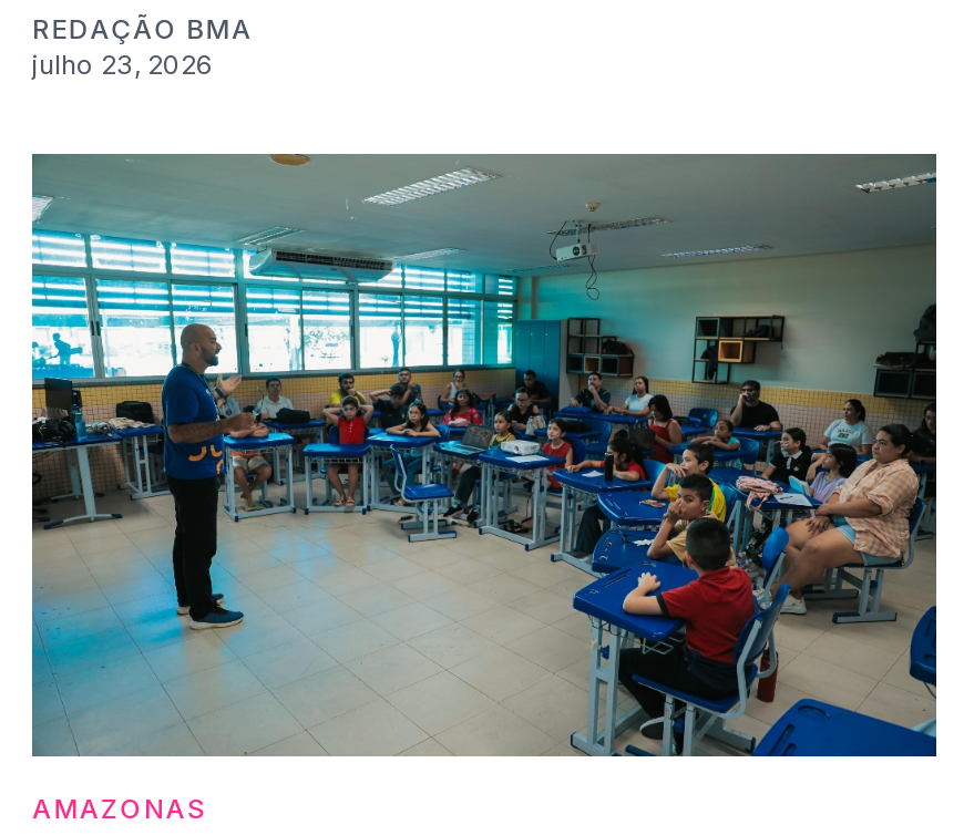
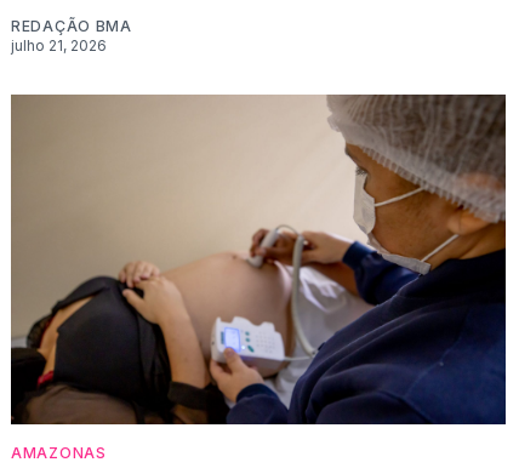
- julho 23, 2026
+ julho 21, 2026

- [image]
+ [image]
